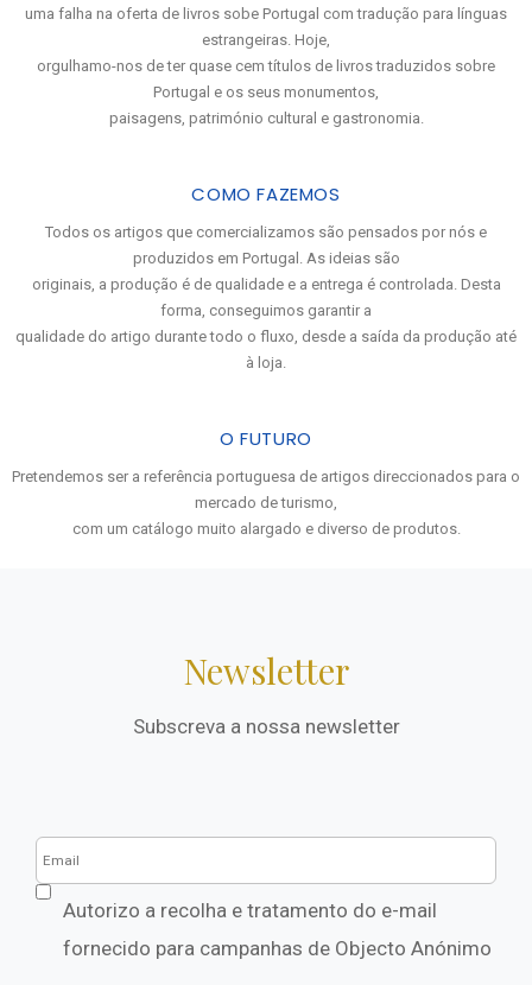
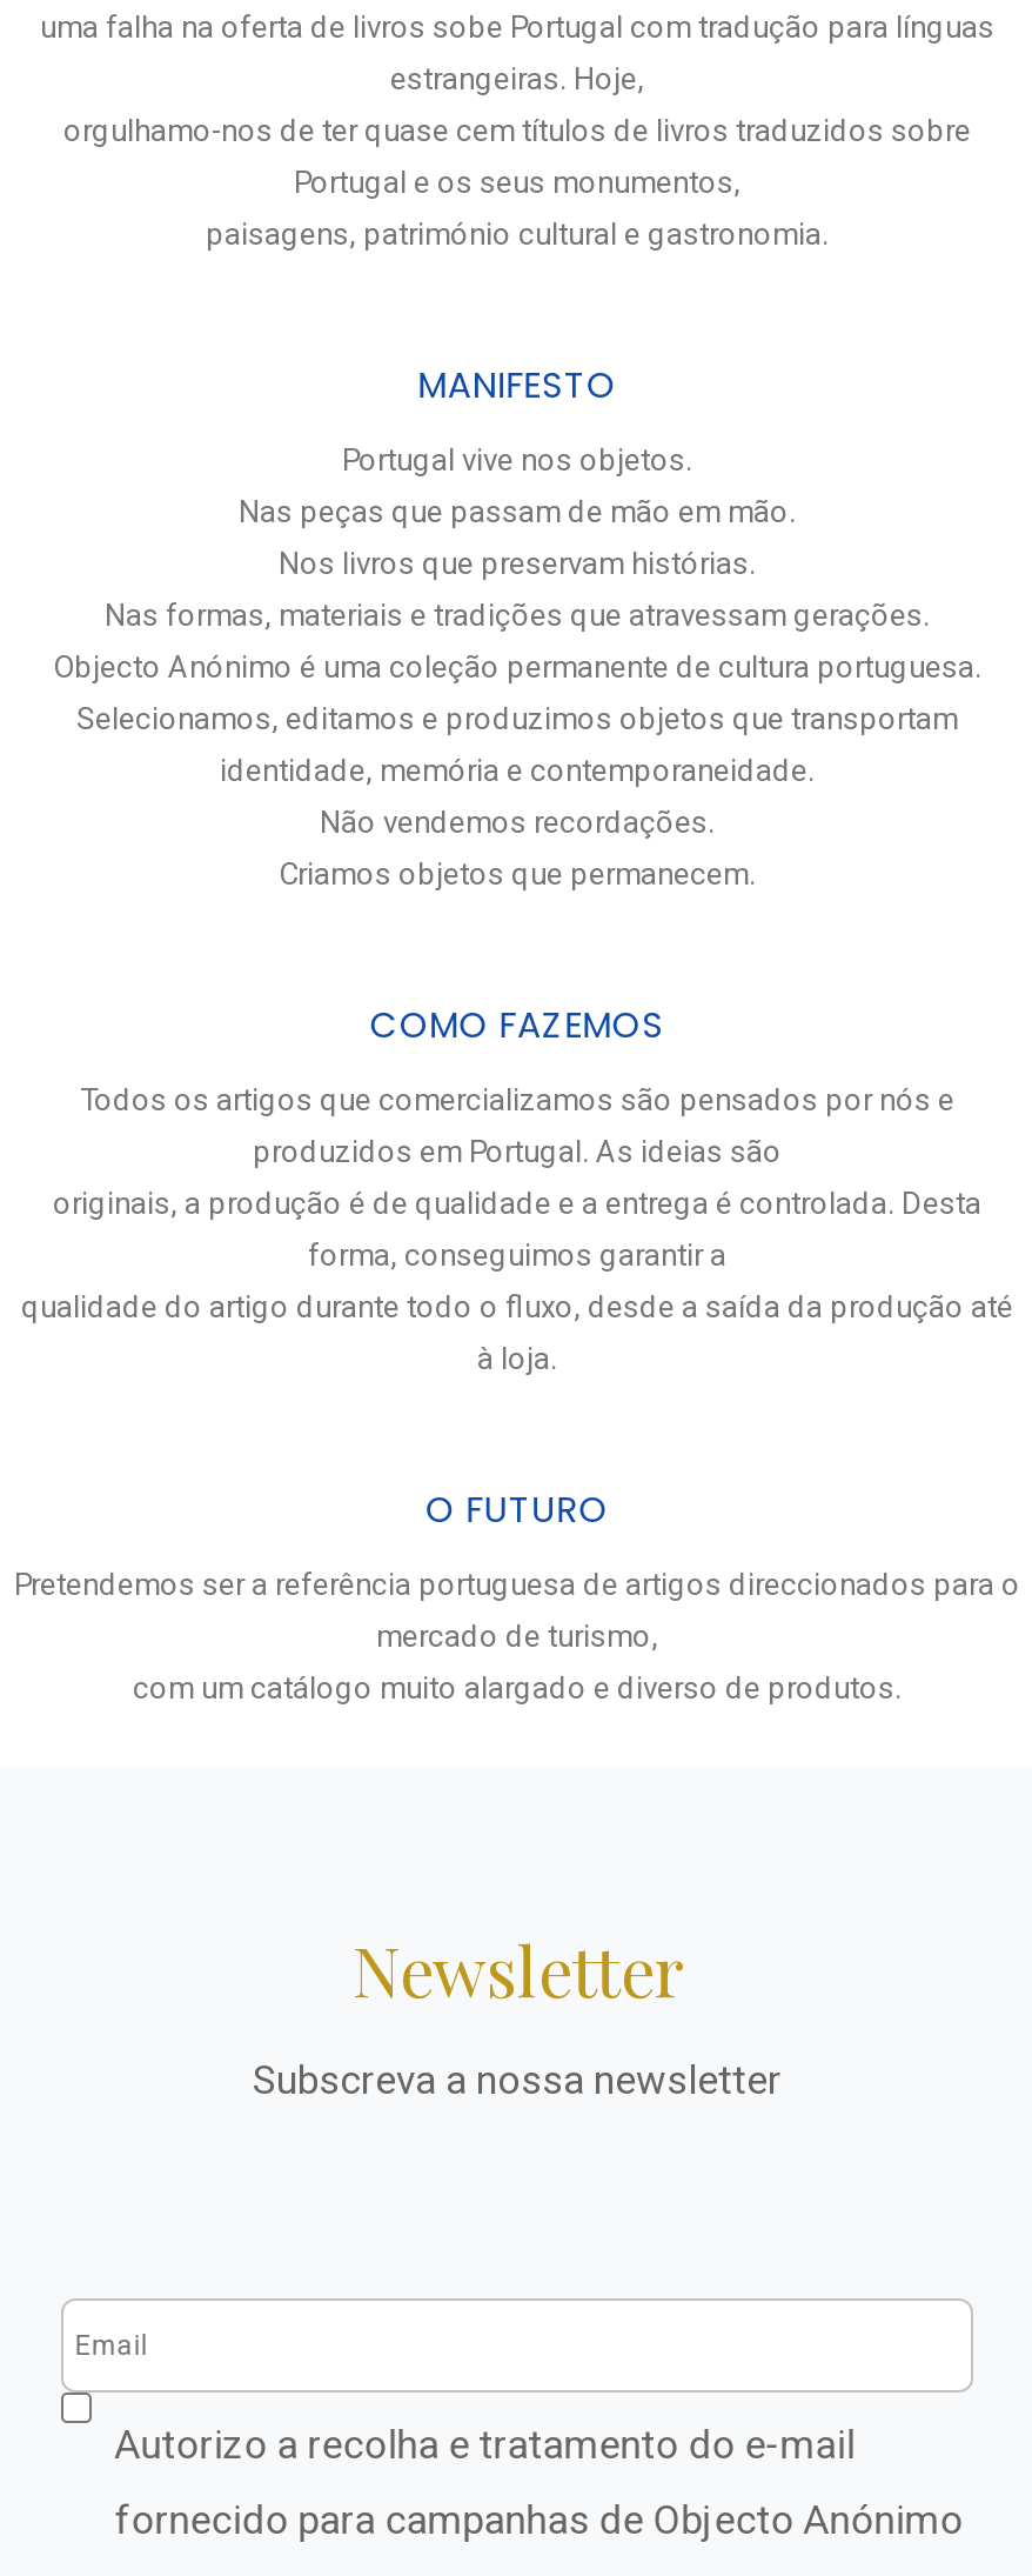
+ MANIFESTO
+ Portugal vive nos objetos.
+ Nas peças que passam de mão em mão.
+ Nos livros que preservam histórias.
+ Nas formas, materiais e tradições que atravessam gerações.
+ Objecto Anónimo é uma coleção permanente de cultura portuguesa.
+ Selecionamos, editamos e produzimos objetos que transportam
+ identidade, memória e contemporaneidade.
+ Não vendemos recordações.
+ Criamos objetos que permanecem.
